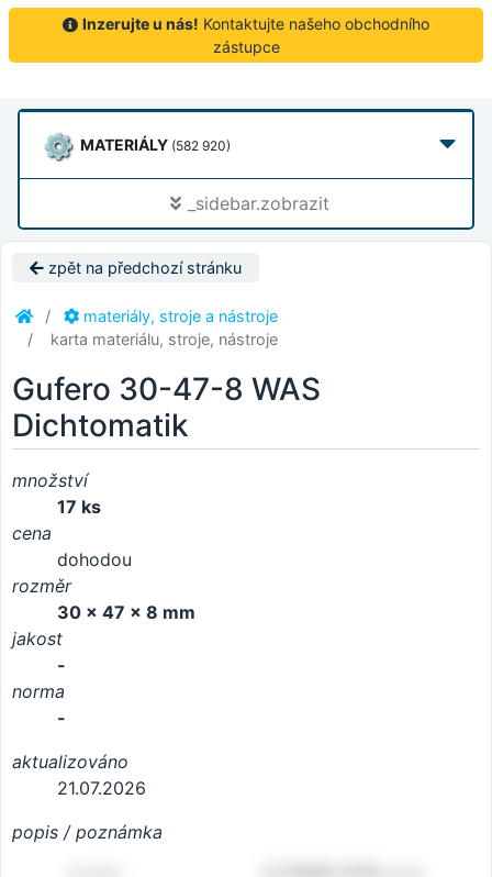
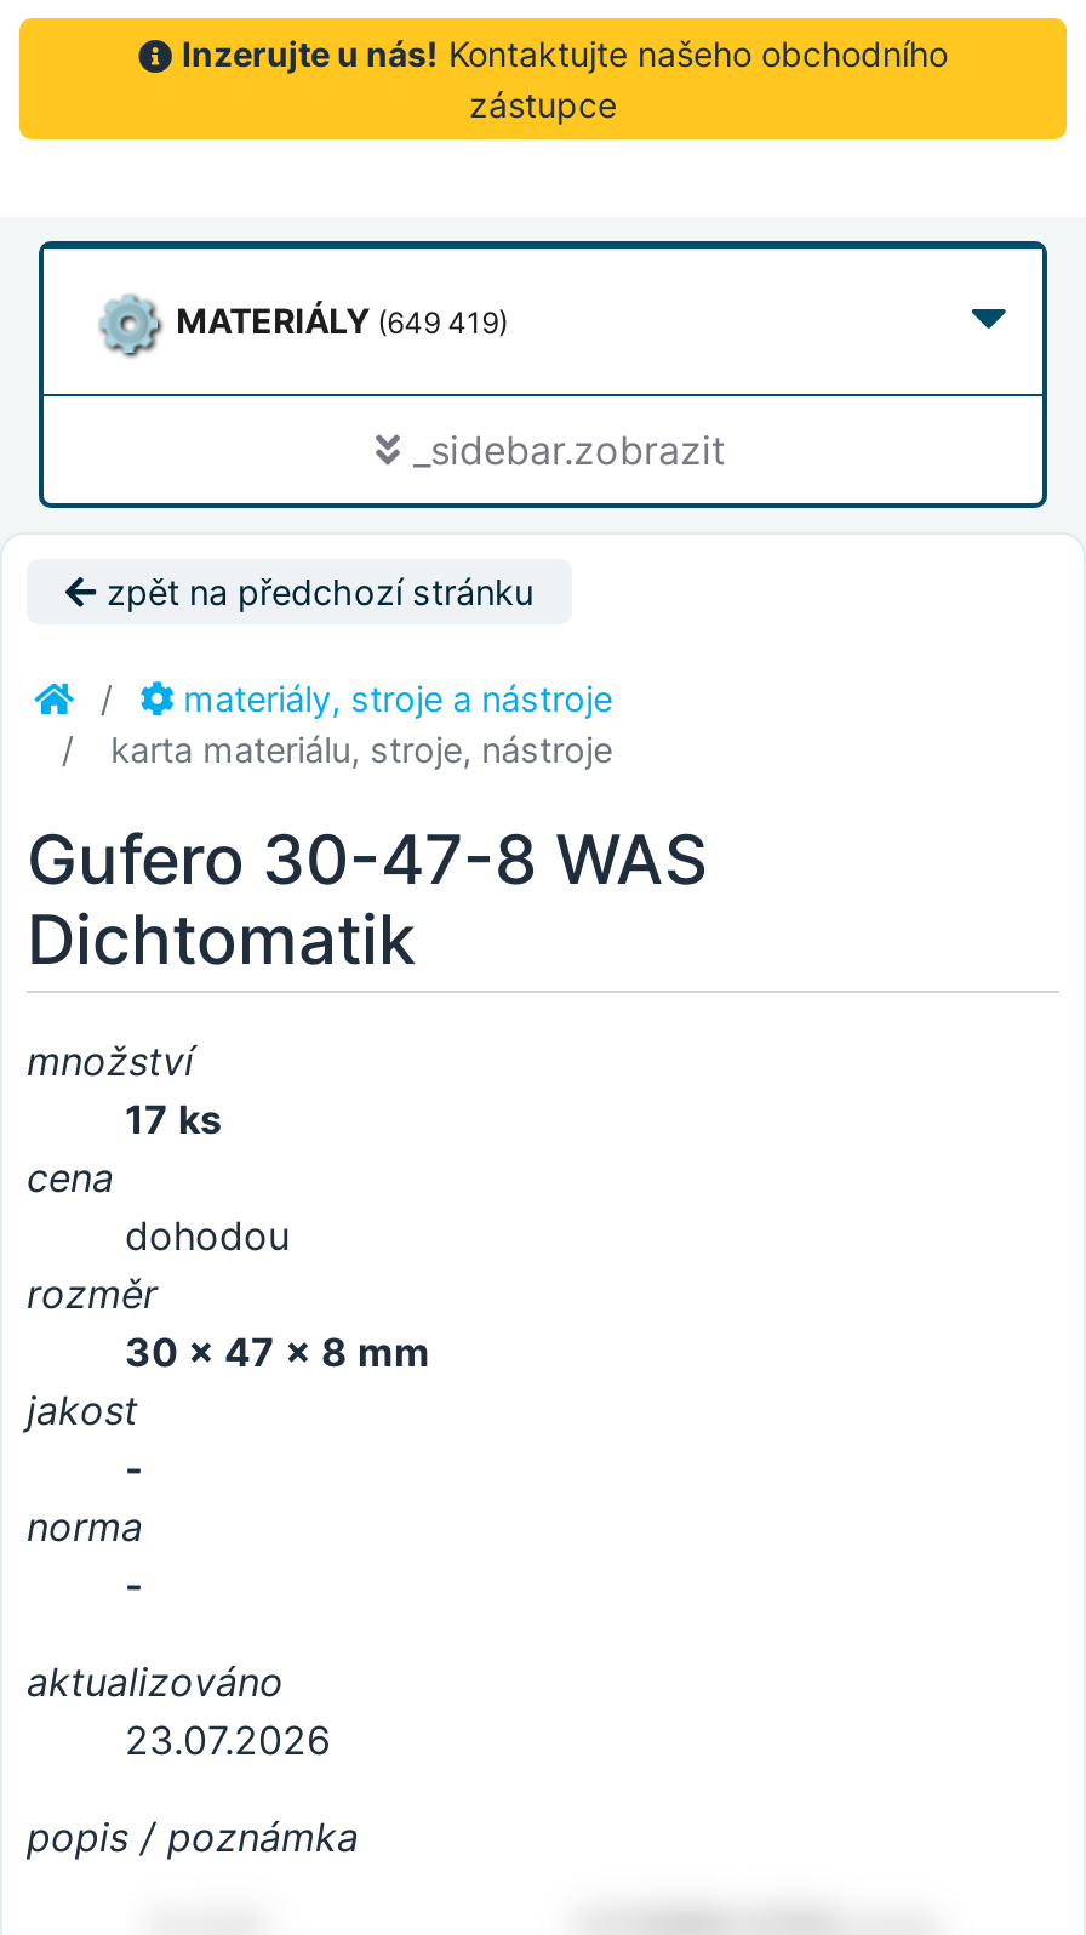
- MATERIÁLY (582 920)
+ MATERIÁLY (649 419)

- 21.07.2026
+ 23.07.2026
